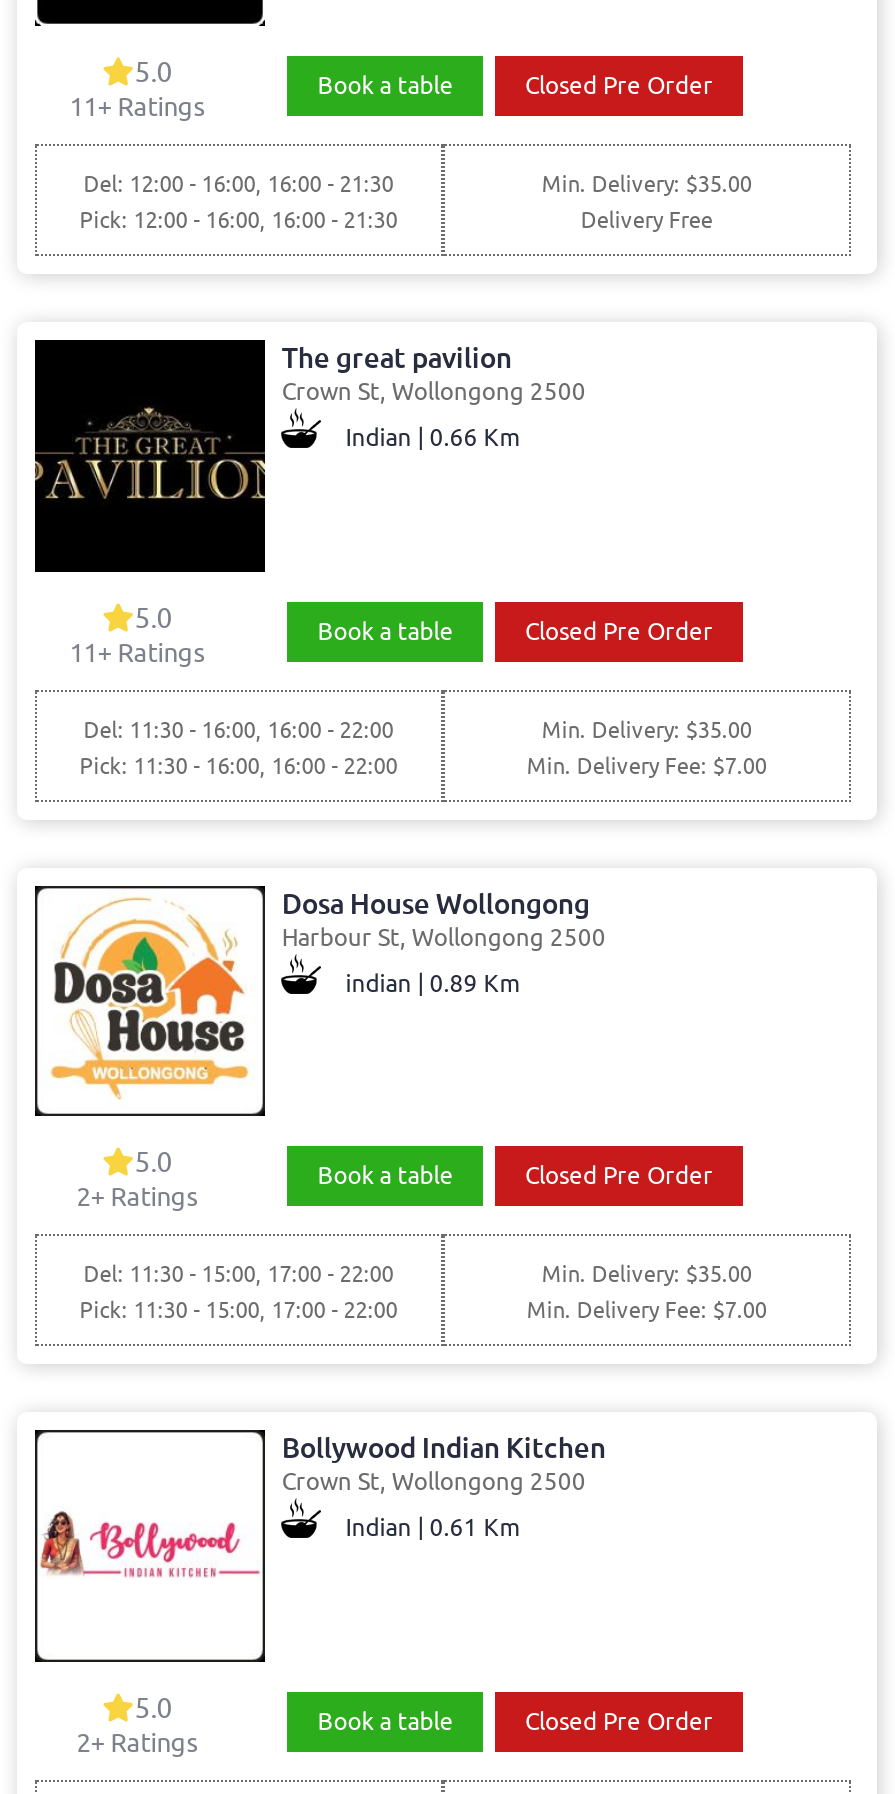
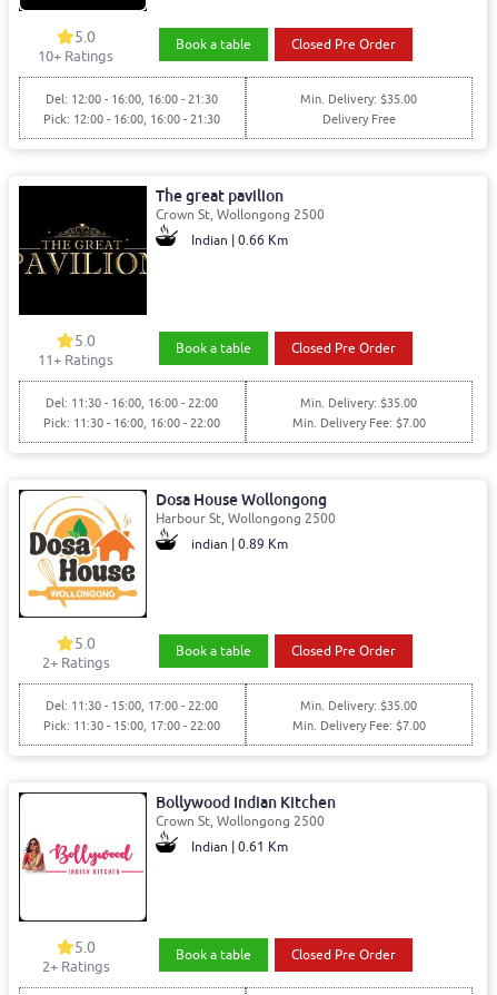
- 11+ Ratings
+ 10+ Ratings
